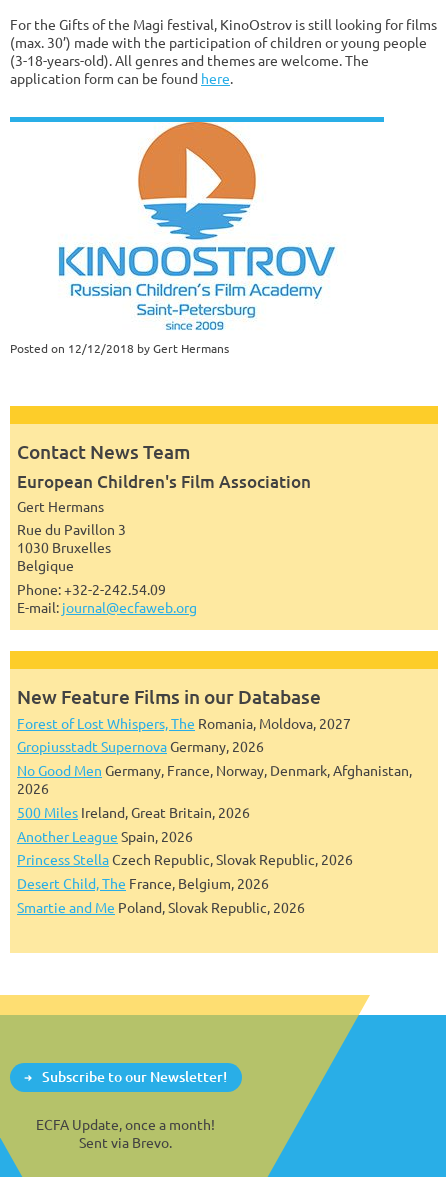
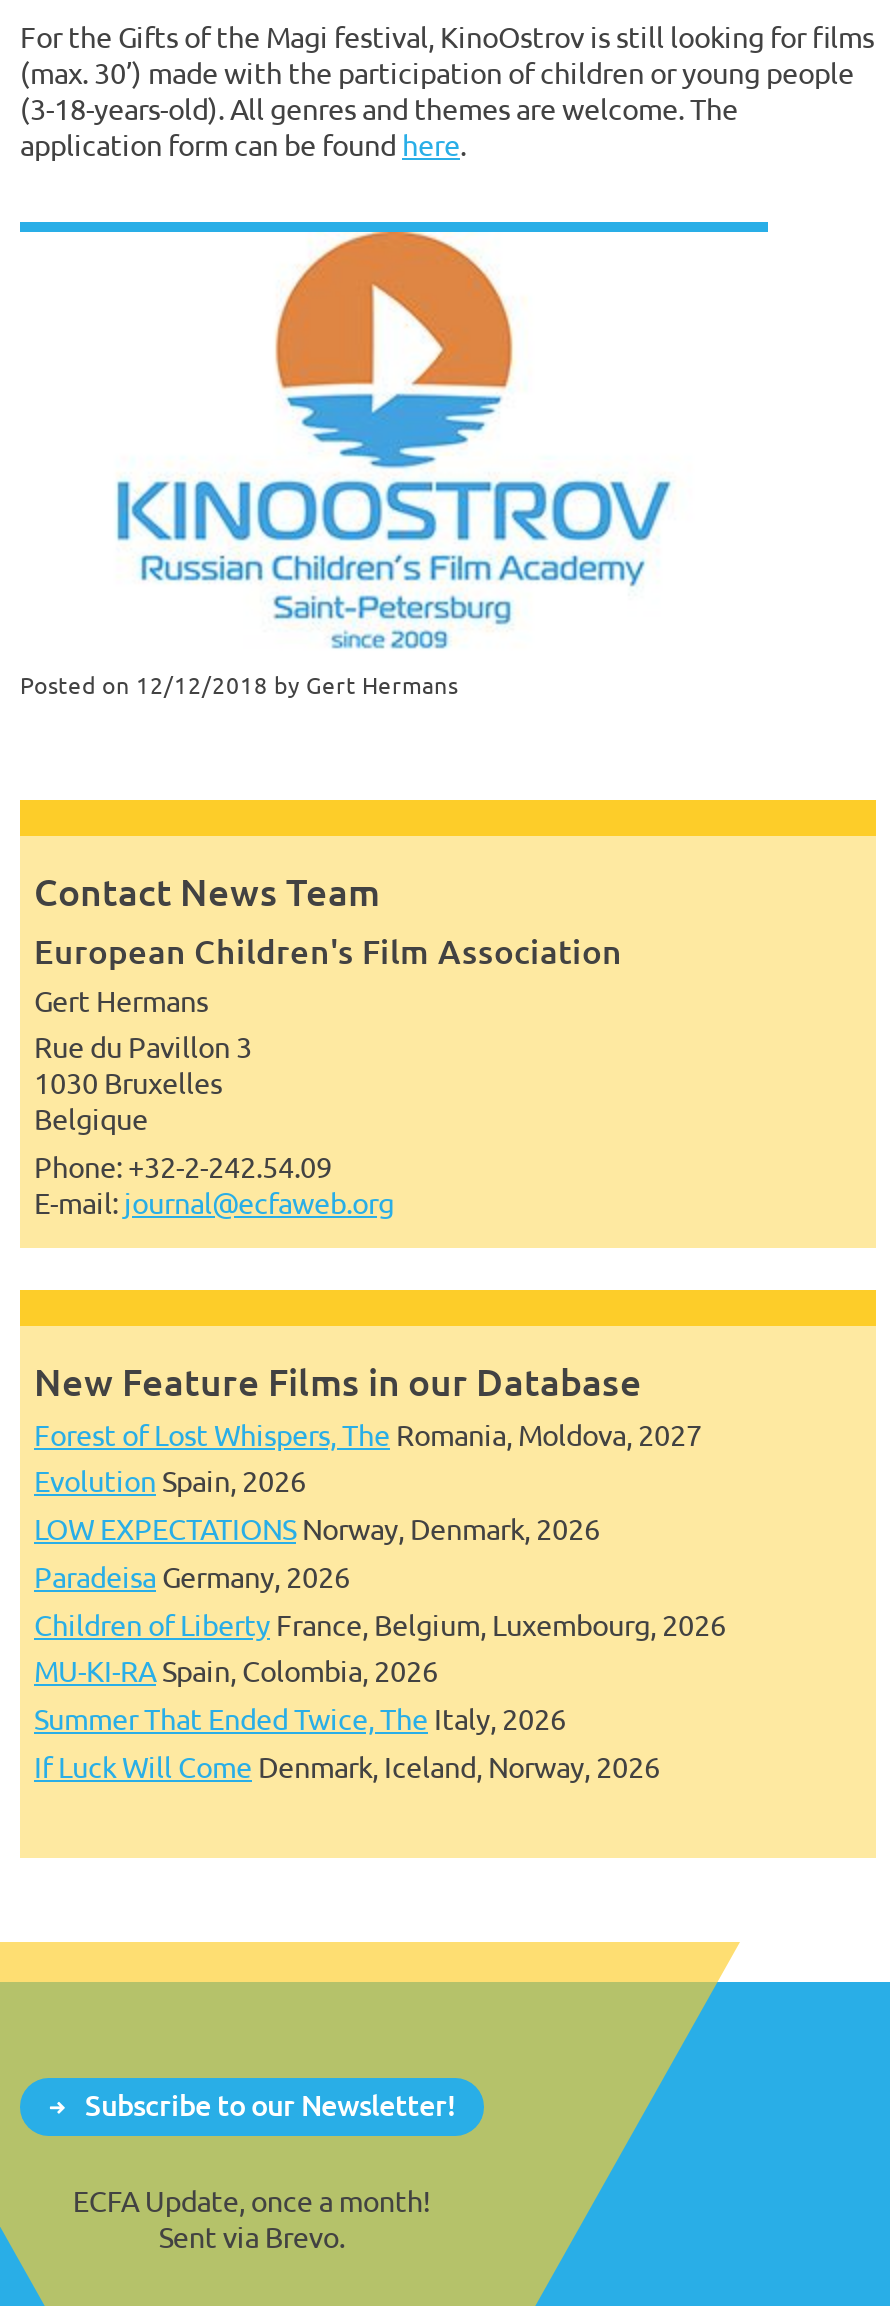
- Gropiusstadt Supernova Germany, 2026
- No Good Men Germany, France, Norway, Denmark, Afghanistan,
- 2026
- 500 Miles Ireland, Great Britain, 2026
- Another League Spain, 2026
- Princess Stella Czech Republic, Slovak Republic, 2026
- Desert Child, The France, Belgium, 2026
- Smartie and Me Poland, Slovak Republic, 2026
+ Evolution Spain, 2026
+ LOW EXPECTATIONS Norway, Denmark, 2026
+ Paradeisa Germany, 2026
+ Children of Liberty France, Belgium, Luxembourg, 2026
+ MU-KI-RA Spain, Colombia, 2026
+ Summer That Ended Twice, The Italy, 2026
+ If Luck Will Come Denmark, Iceland, Norway, 2026
